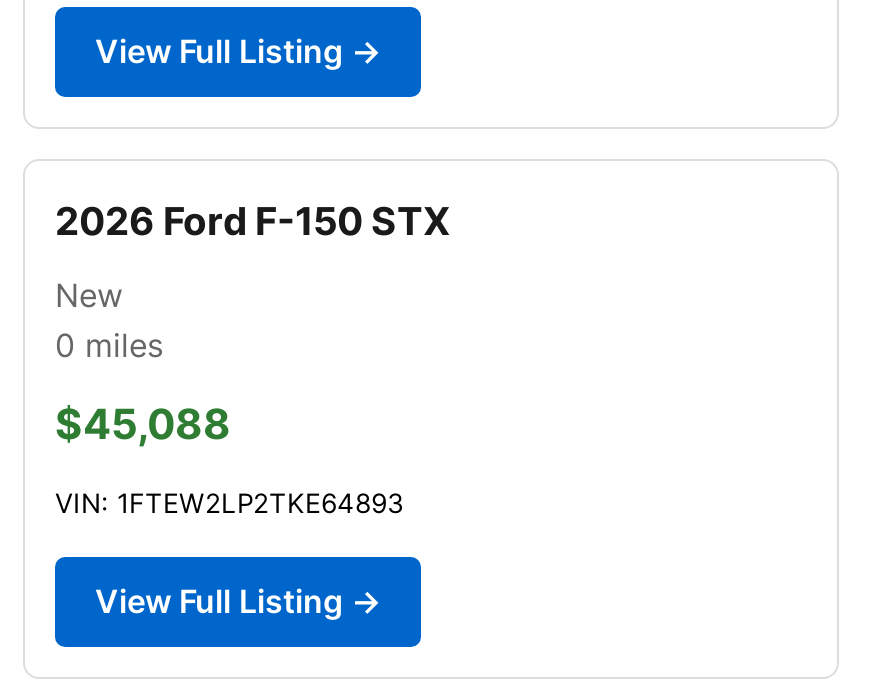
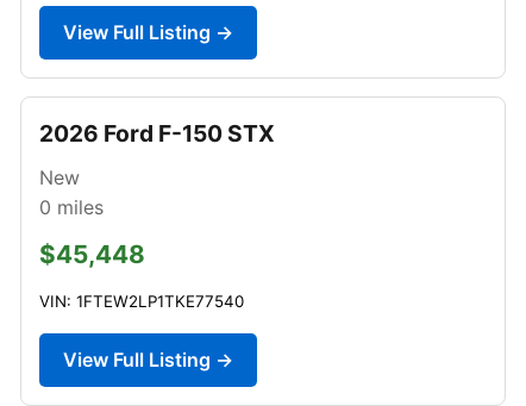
- $45,088
+ $45,448

- VIN: 1FTEW2LP2TKE64893
+ VIN: 1FTEW2LP1TKE77540
